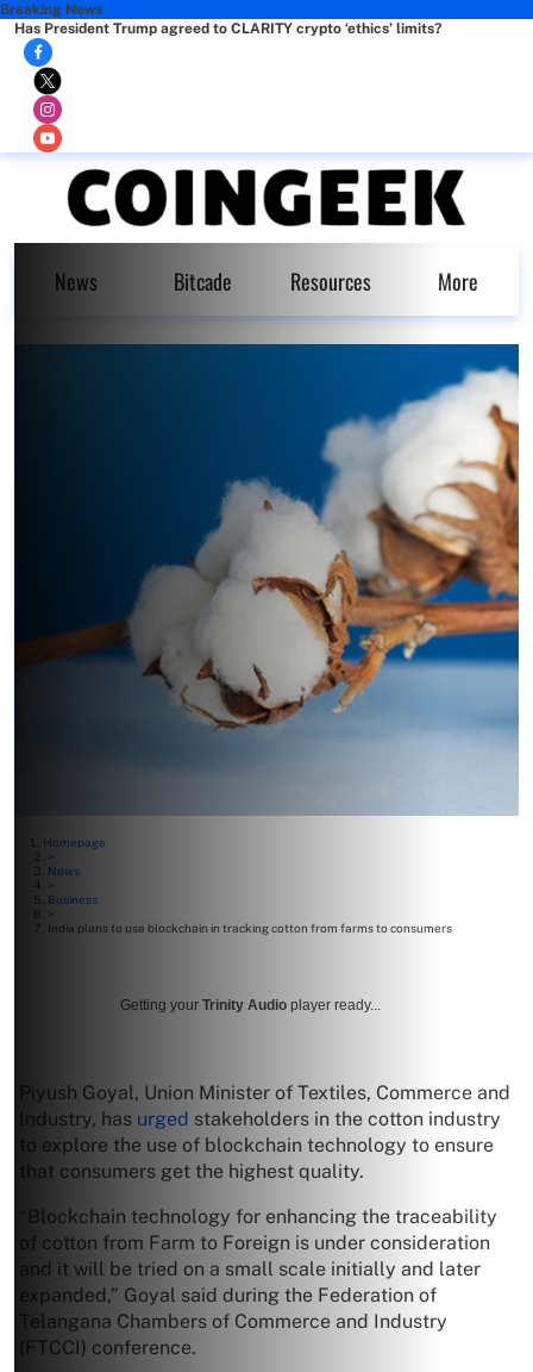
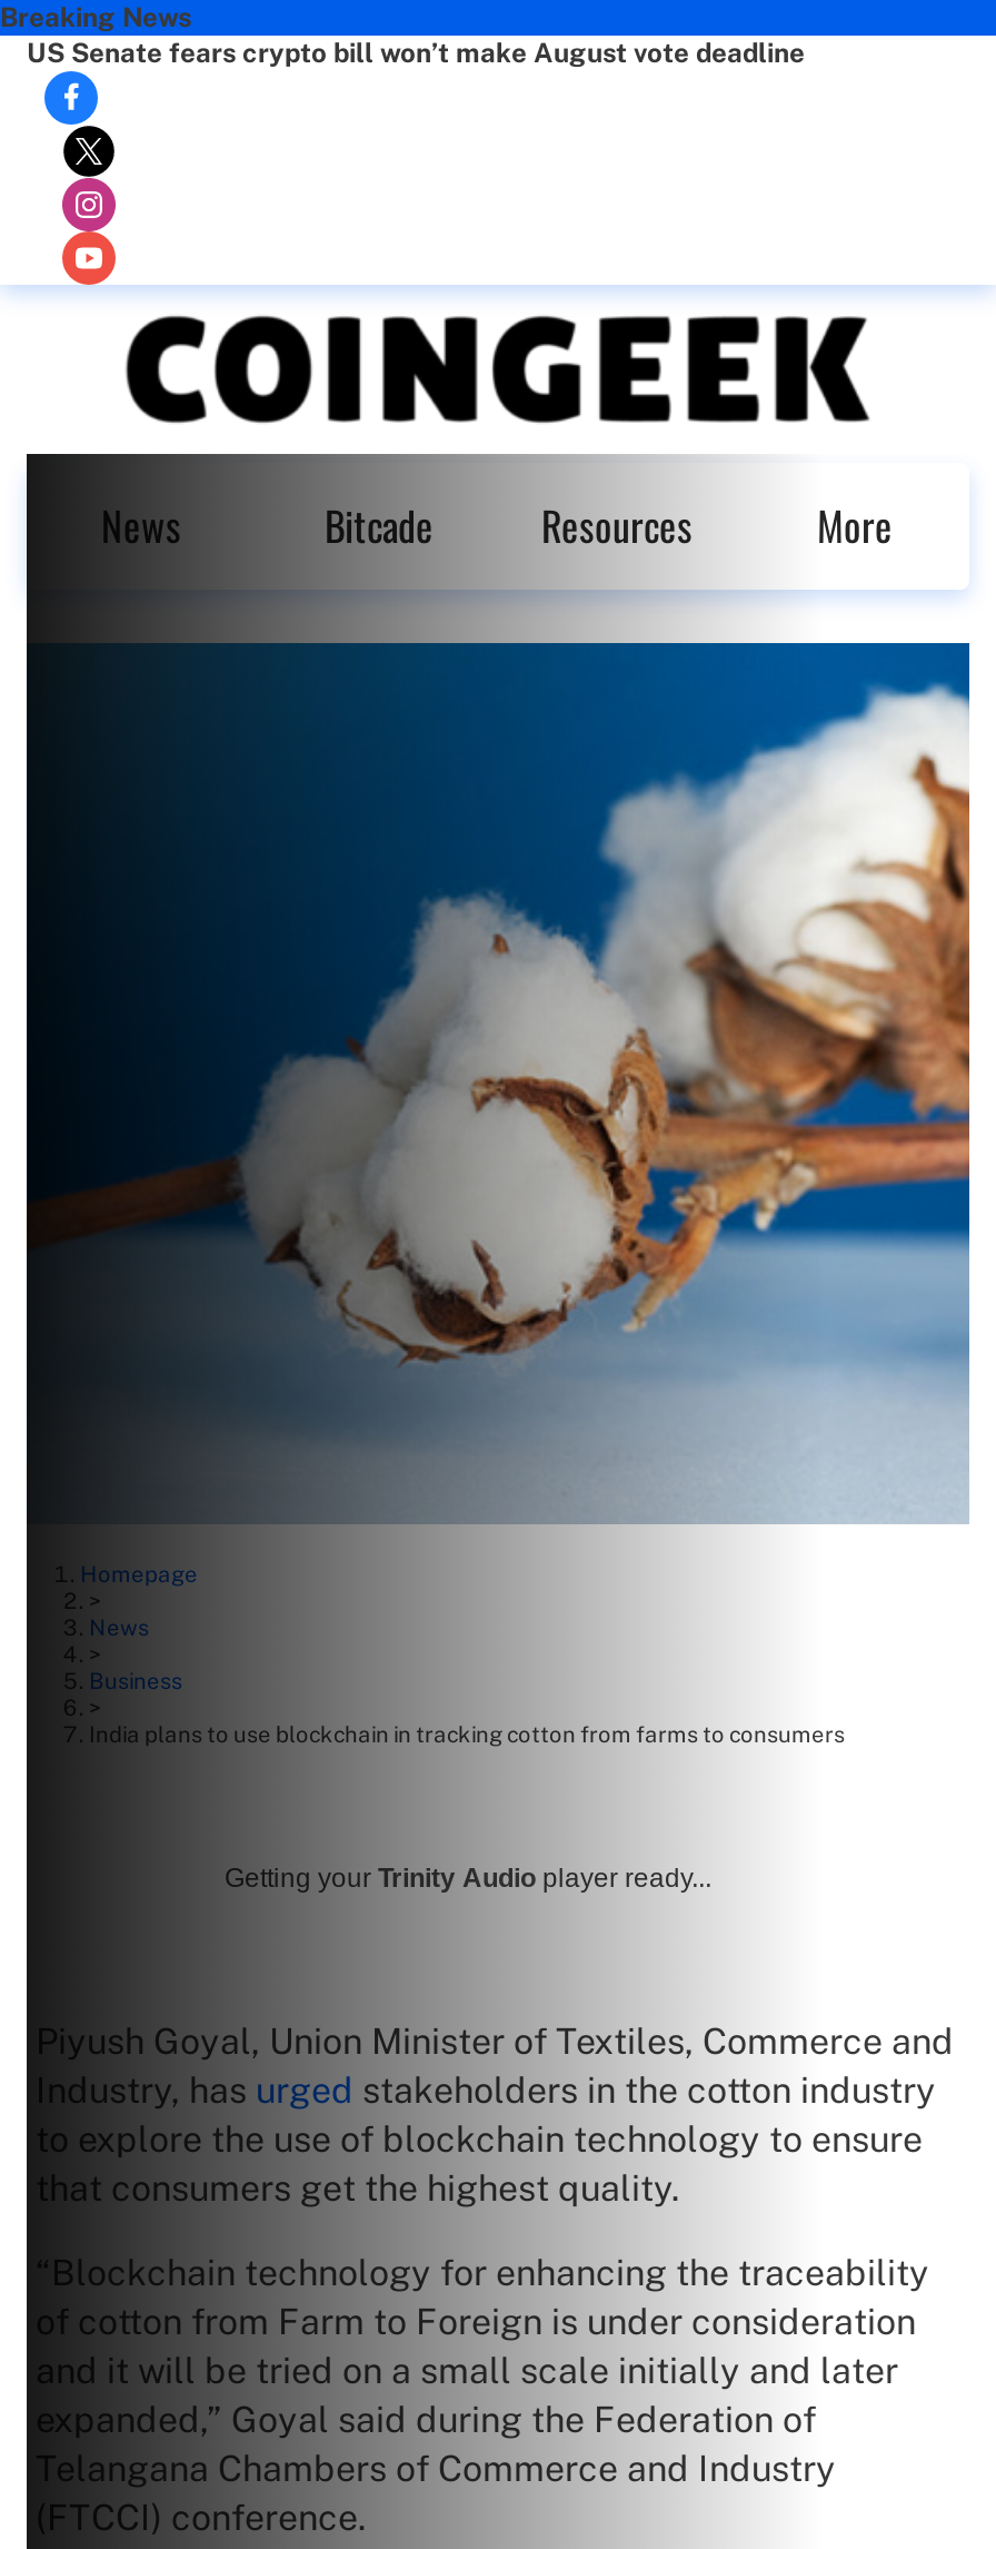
- Has President Trump agreed to CLARITY crypto ‘ethics’ limits?
+ US Senate fears crypto bill won’t make August vote deadline
